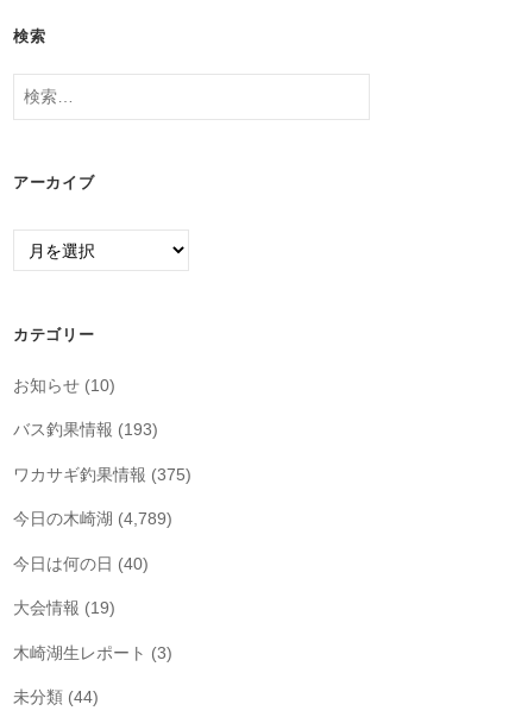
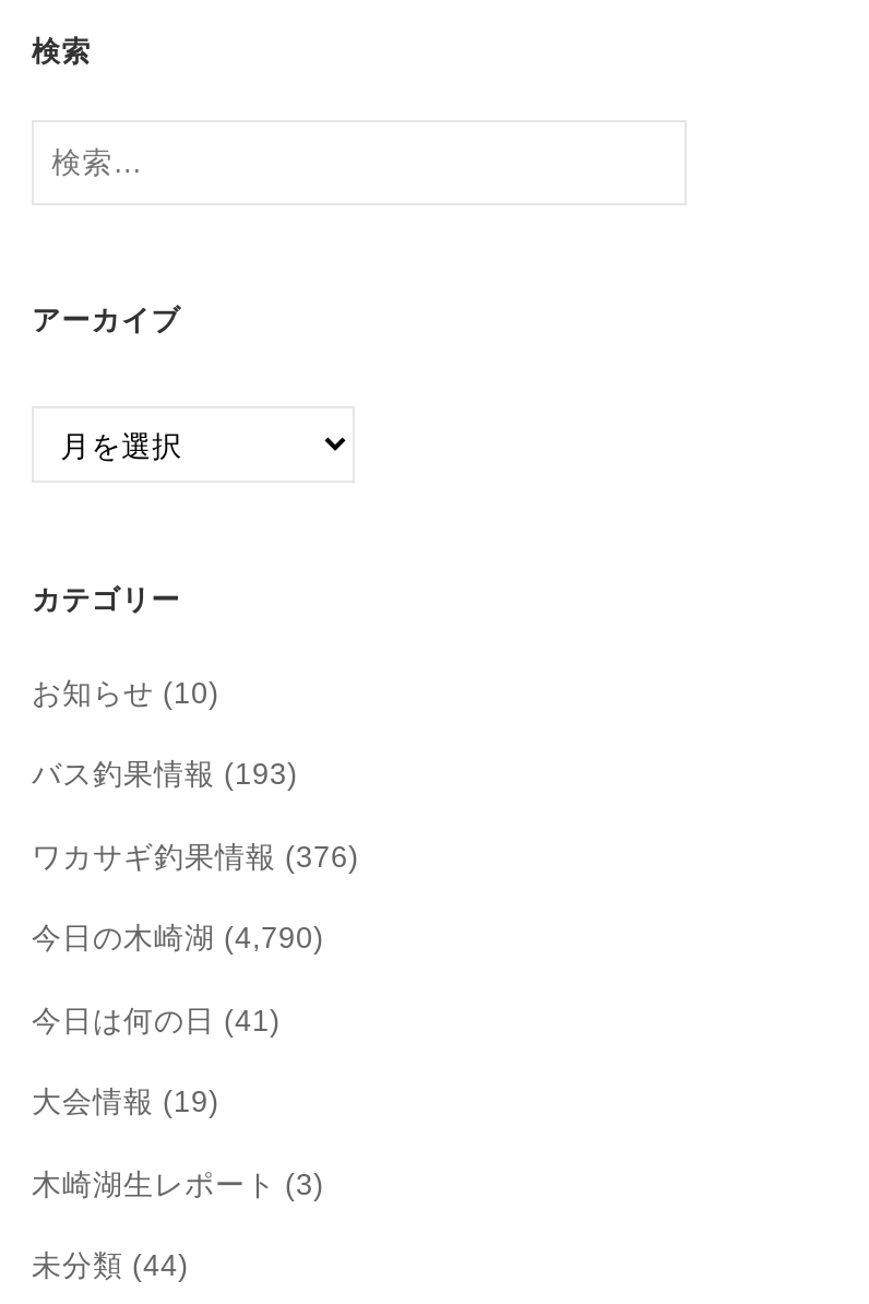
- ワカサギ釣果情報(375)
+ ワカサギ釣果情報(376)

- 今日の木崎湖(4,789)
+ 今日の木崎湖(4,790)

- 今日は何の日(40)
+ 今日は何の日(41)
